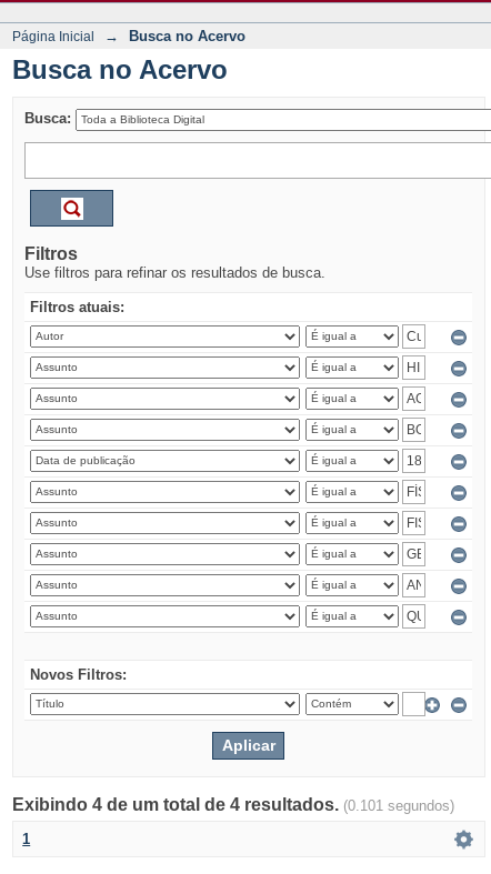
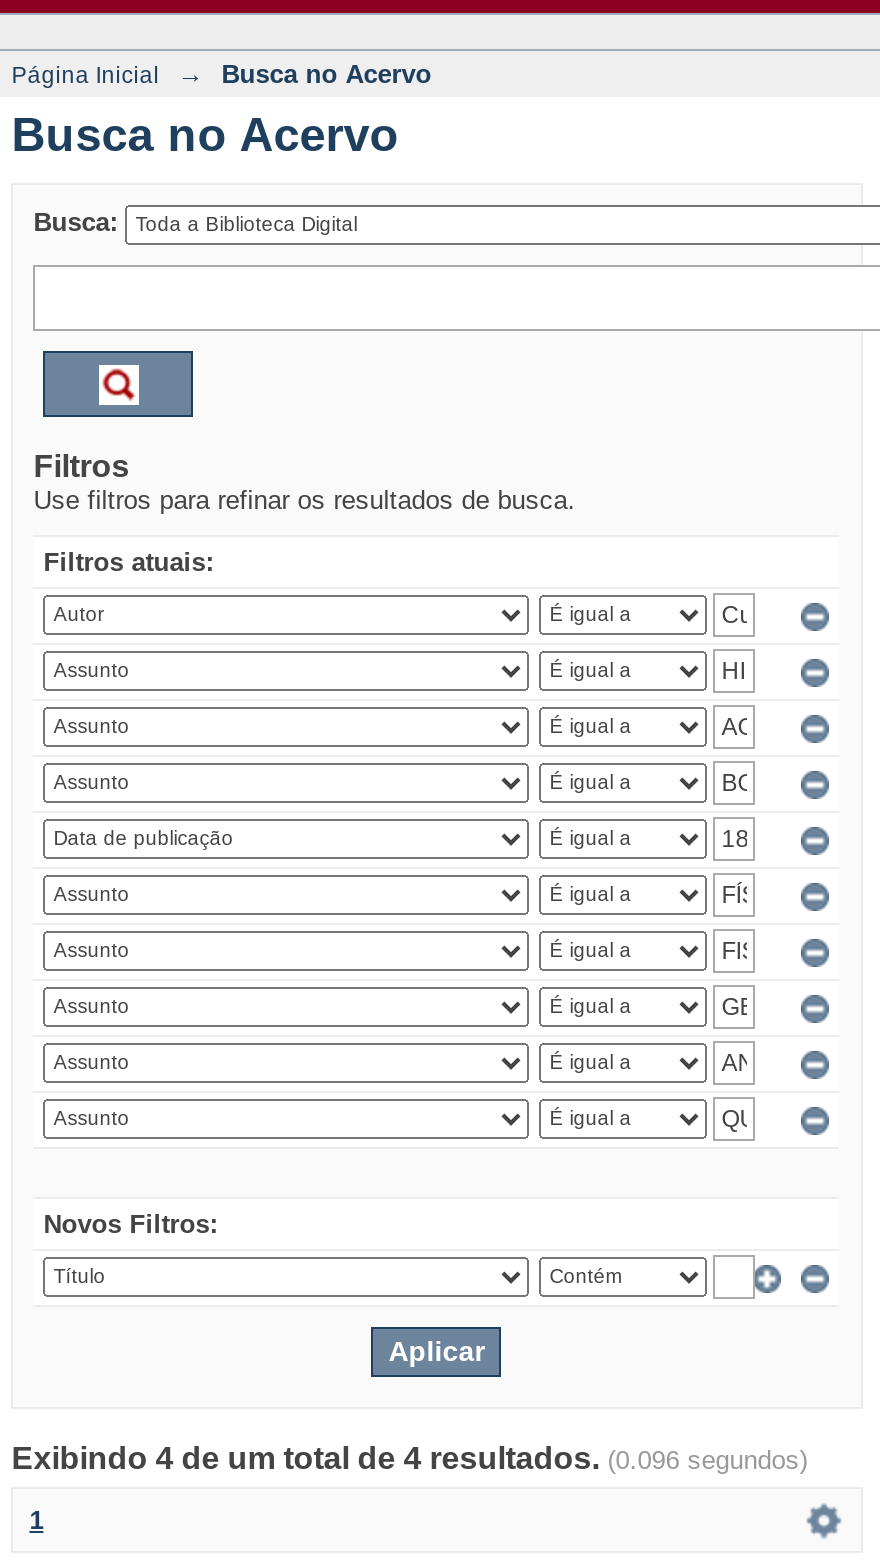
- Exibindo 4 de um total de 4 resultados. (0.101 segundos)
+ Exibindo 4 de um total de 4 resultados. (0.096 segundos)
